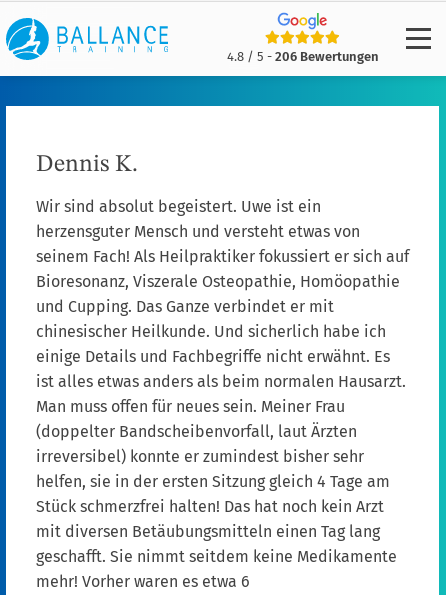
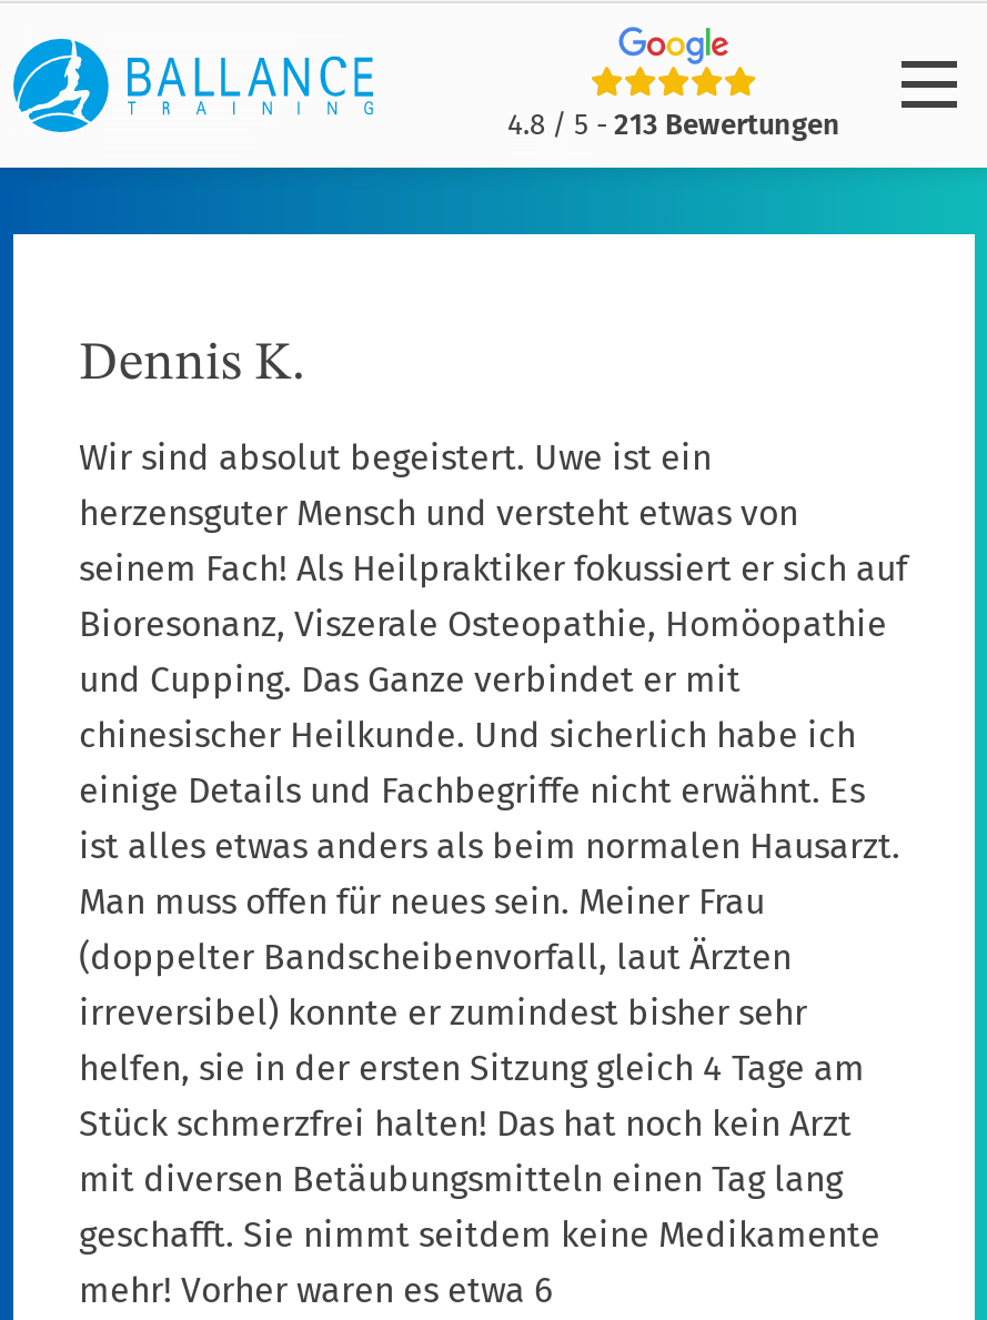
- 4.8 / 5 - 206 Bewertungen
+ 4.8 / 5 - 213 Bewertungen
